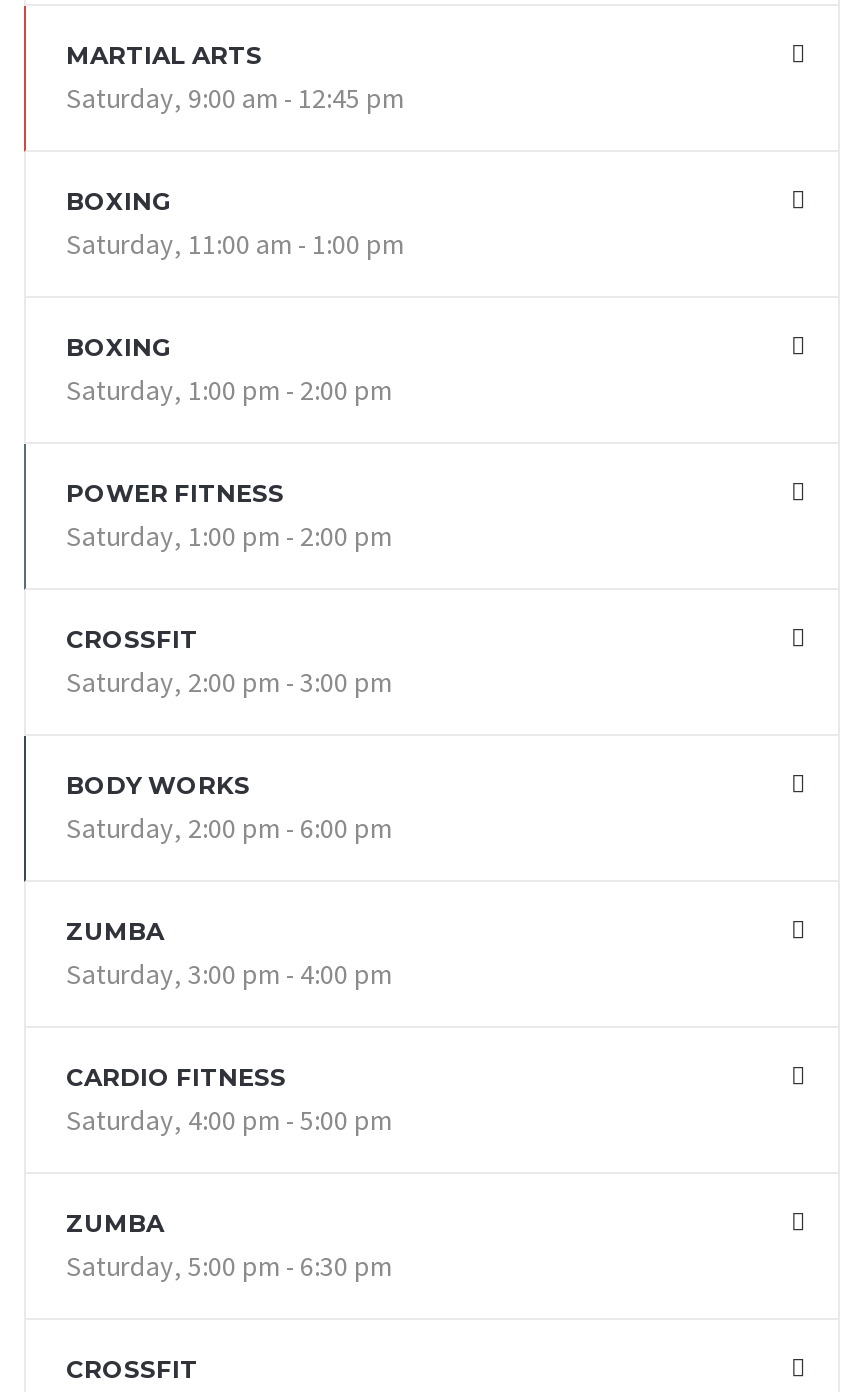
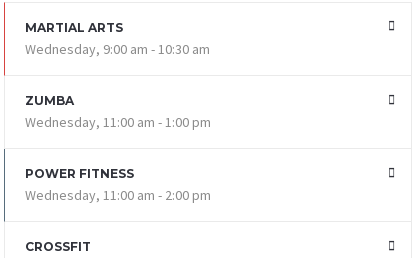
- Saturday, 9:00 am - 12:45 pm
- BOXING
- Saturday, 11:00 am - 1:00 pm
- BOXING
- Saturday, 1:00 pm - 2:00 pm
- Saturday, 1:00 pm - 2:00 pm
- CROSSFIT
- Saturday, 2:00 pm - 3:00 pm
- BODY WORKS
- Saturday, 2:00 pm - 6:00 pm
+ Wednesday, 9:00 am - 10:30 am

moved down: POWER FITNESS

- Saturday, 3:00 pm - 4:00 pm
- CARDIO FITNESS
- Saturday, 4:00 pm - 5:00 pm
- ZUMBA
- Saturday, 5:00 pm - 6:30 pm
+ Wednesday, 11:00 am - 1:00 pm
+ Wednesday, 11:00 am - 2:00 pm
